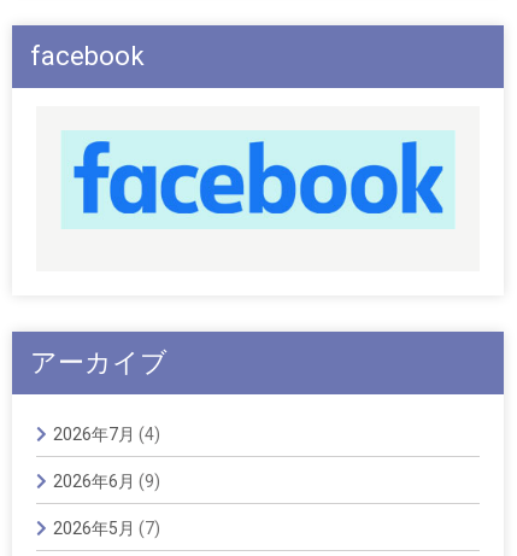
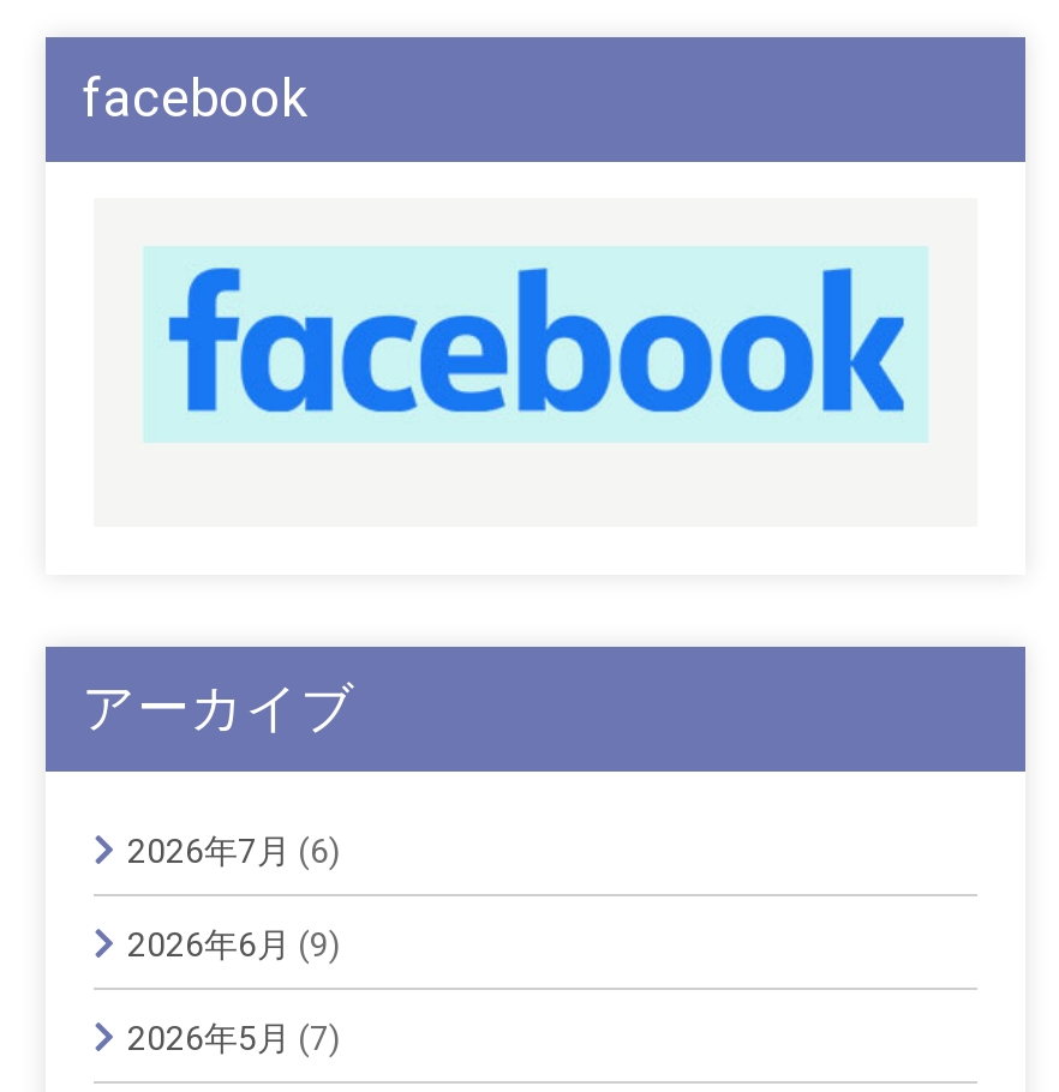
- 2026年7月(4)
+ 2026年7月(6)
